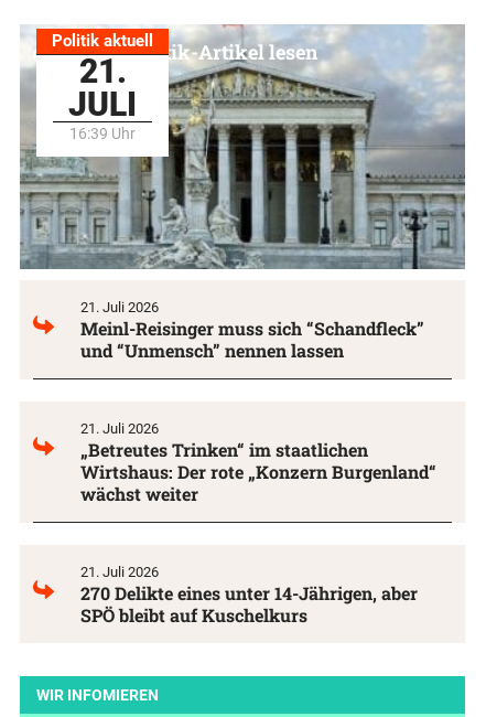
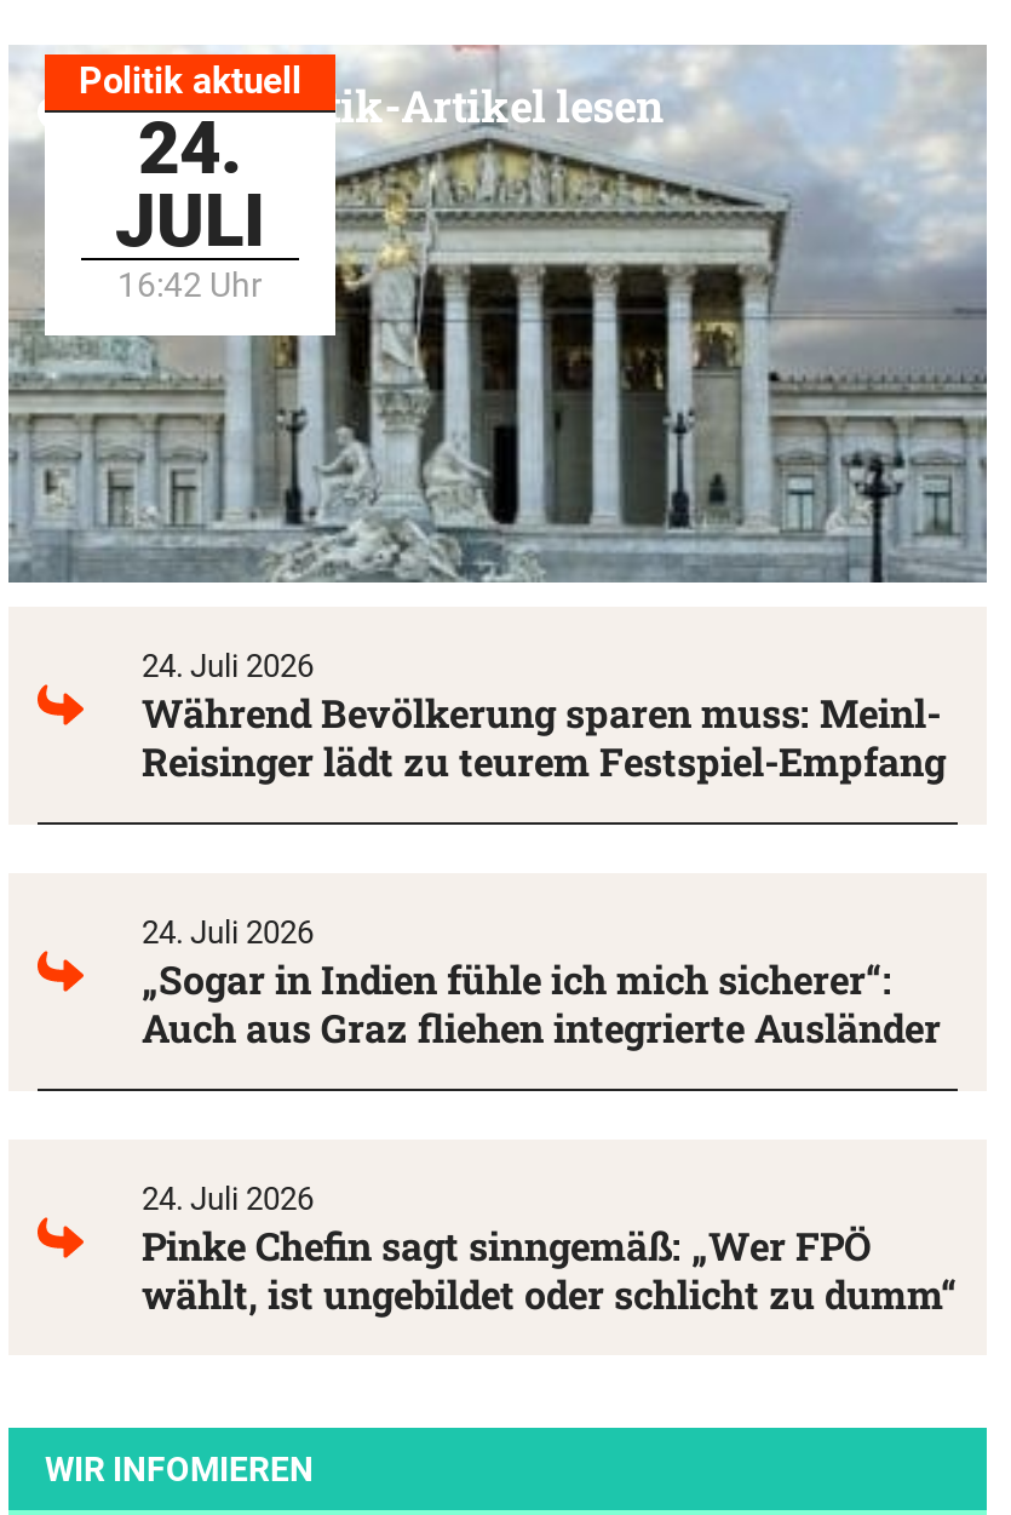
- 21.
+ 24.

- 16:39 Uhr
+ 16:42 Uhr

- 21. Juli 2026
- Meinl-Reisinger muss sich “Schandfleck”
- und “Unmensch” nennen lassen
+ 24. Juli 2026
+ Während Bevölkerung sparen muss: Meinl-
+ Reisinger lädt zu teurem Festspiel-Empfang

- 21. Juli 2026
- „Betreutes Trinken“ im staatlichen
- Wirtshaus: Der rote „Konzern Burgenland“
- wächst weiter
+ 24. Juli 2026
+ „Sogar in Indien fühle ich mich sicherer“:
+ Auch aus Graz fliehen integrierte Ausländer

- 21. Juli 2026
- 270 Delikte eines unter 14-Jährigen, aber
- SPÖ bleibt auf Kuschelkurs
+ 24. Juli 2026
+ Pinke Chefin sagt sinngemäß: „Wer FPÖ
+ wählt, ist ungebildet oder schlicht zu dumm“
